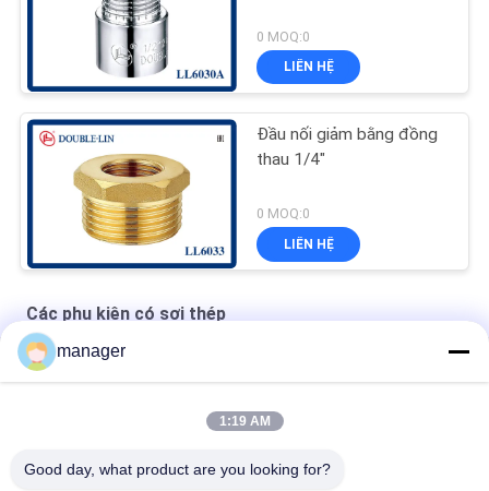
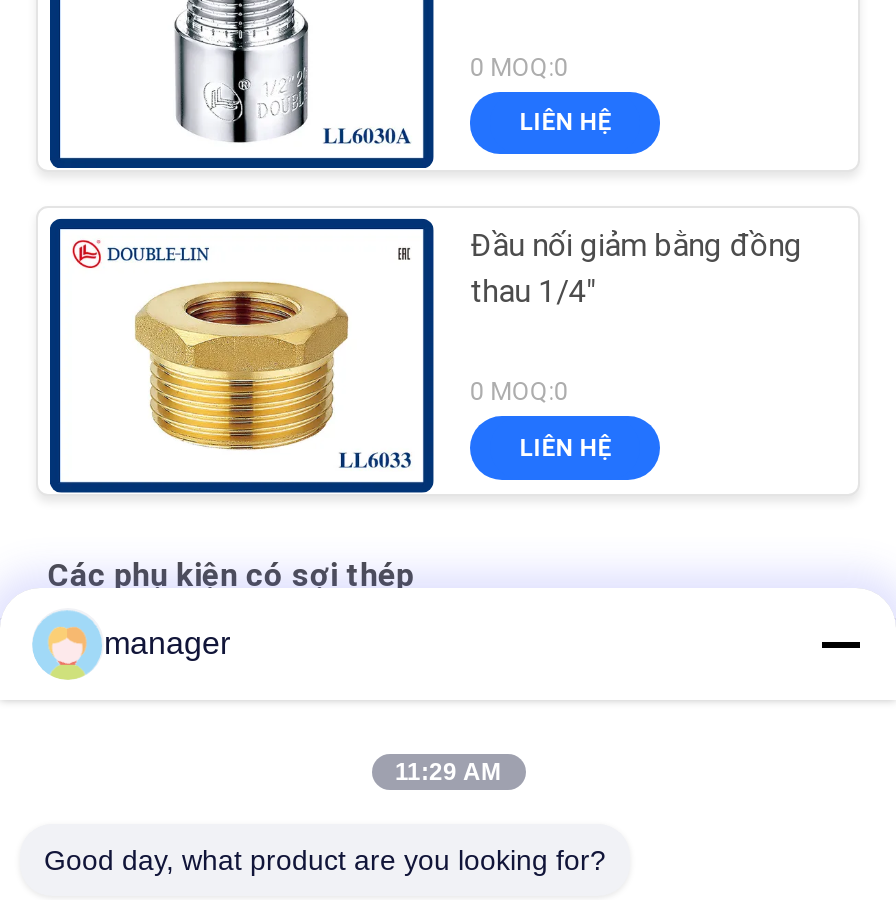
- 1:19 AM
+ 11:29 AM
